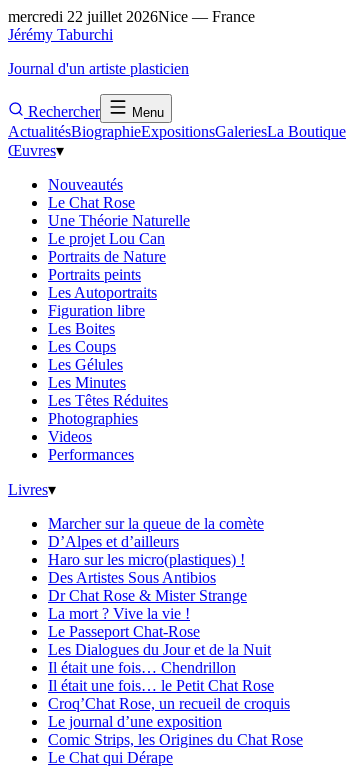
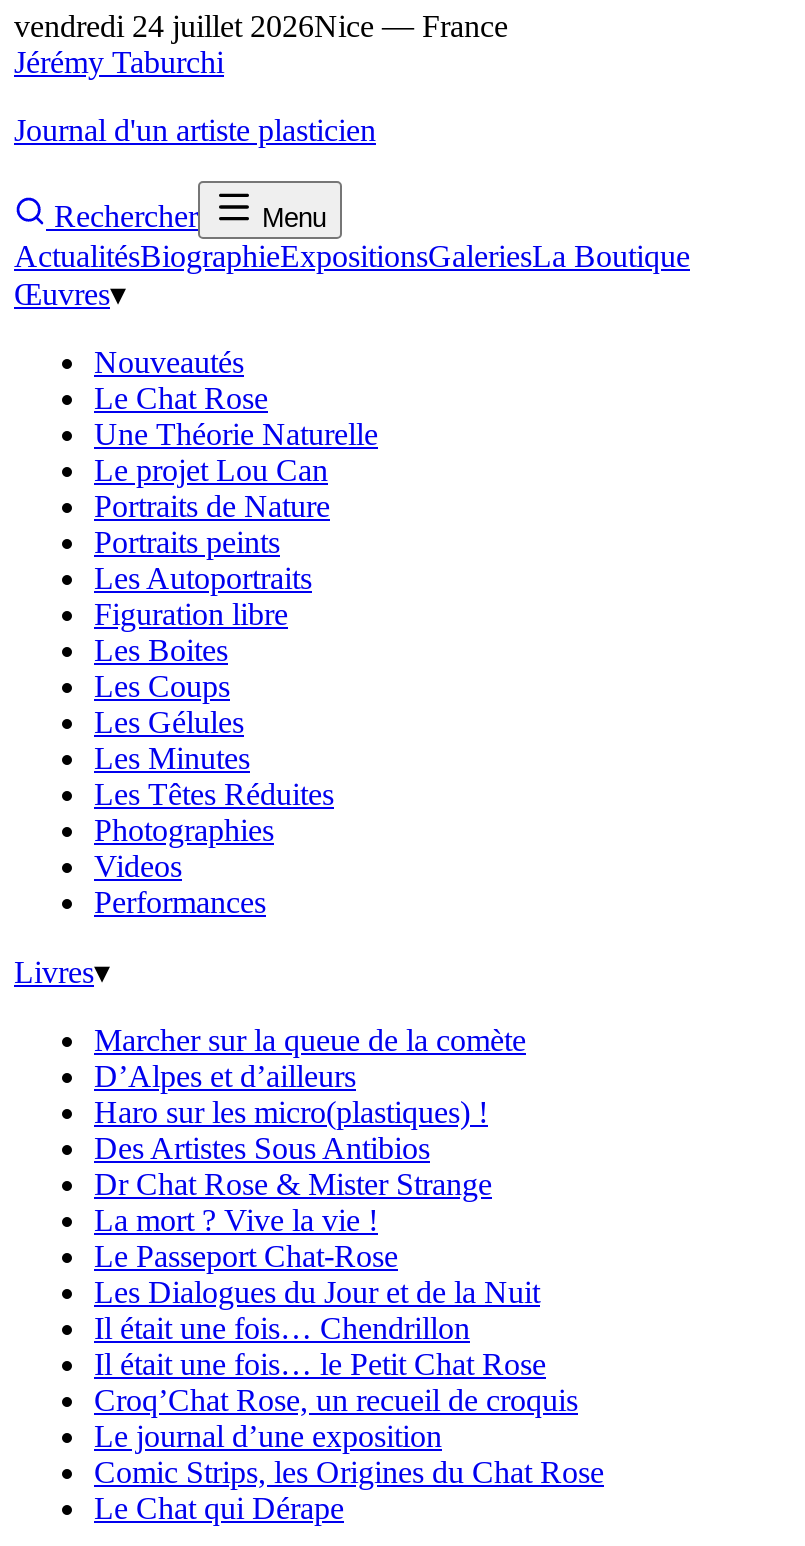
- mercredi 22 juillet 2026Nice — France
+ vendredi 24 juillet 2026Nice — France
